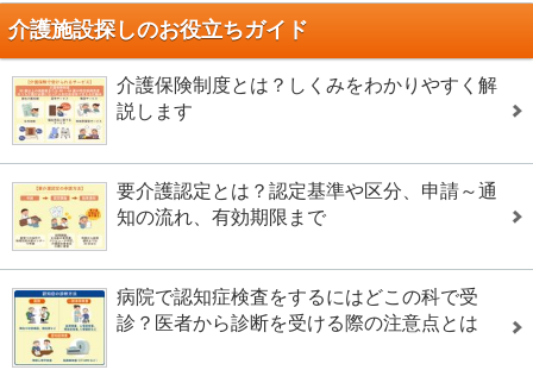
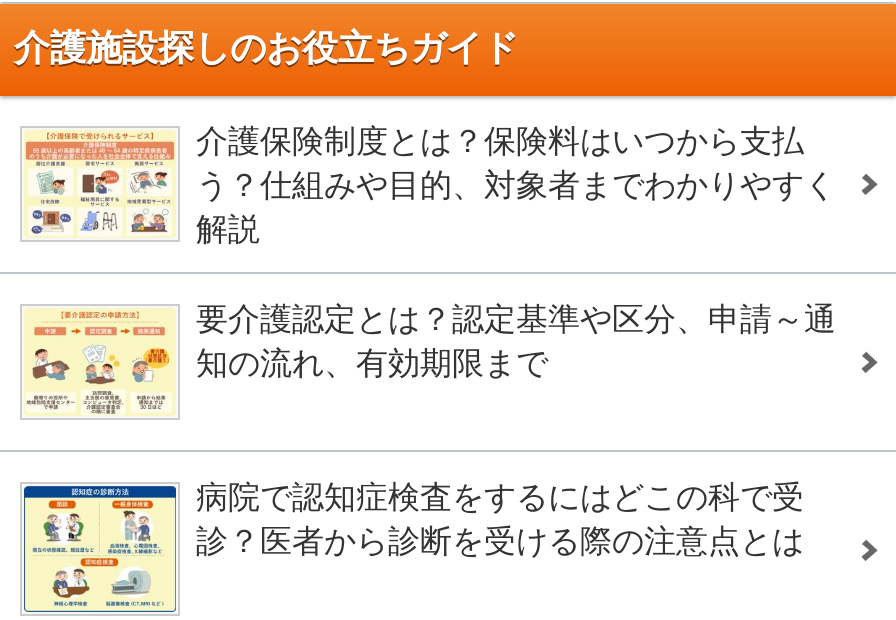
- 介護保険制度とは？しくみをわかりやすく解
- 説します
+ 介護保険制度とは？保険料はいつから支払
+ う？仕組みや目的、対象者までわかりやすく
+ 解説
